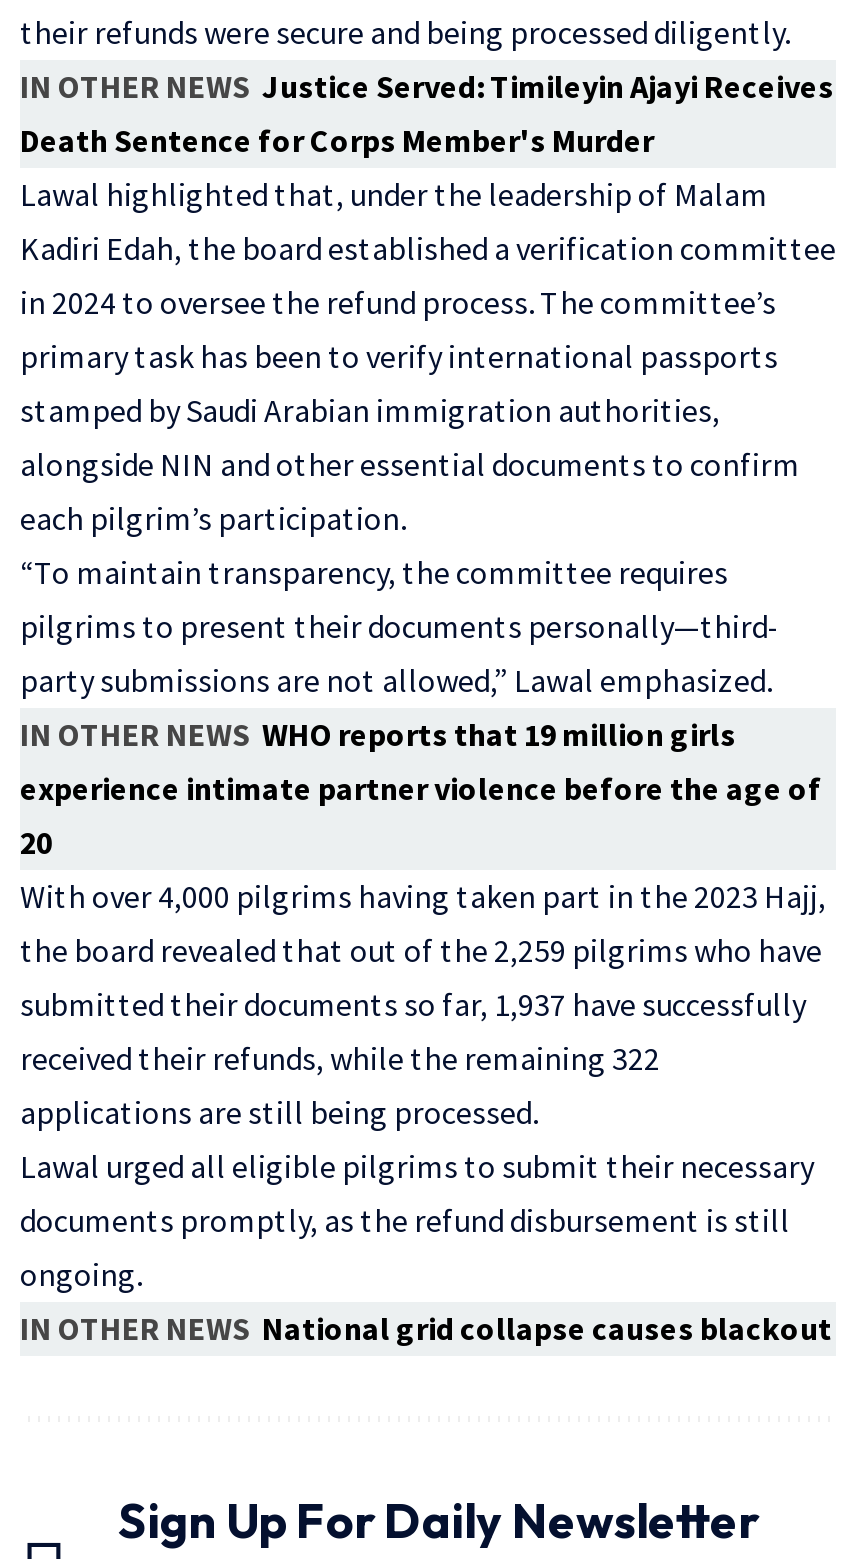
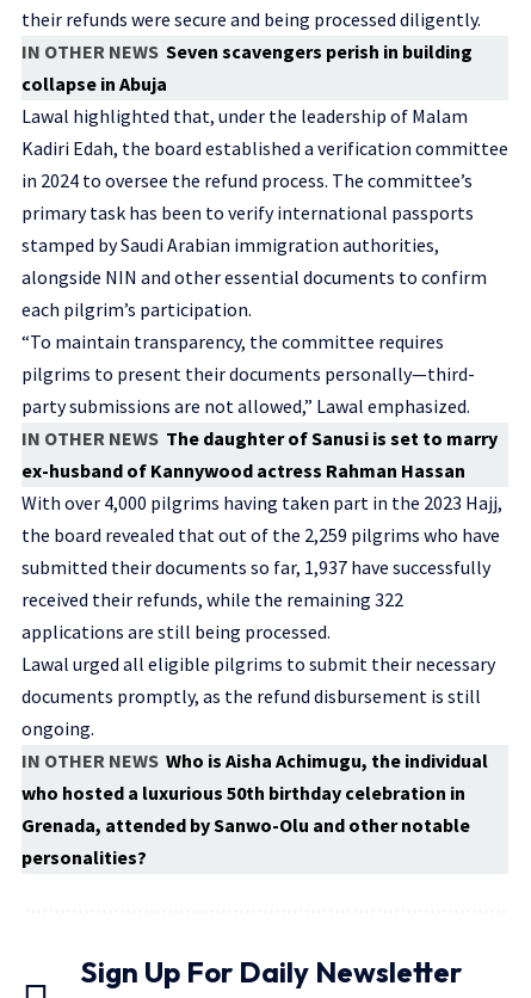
- IN OTHER NEWS Justice Served: Timileyin Ajayi Receives
- Death Sentence for Corps Member's Murder
+ IN OTHER NEWS Seven scavengers perish in building
+ collapse in Abuja

- IN OTHER NEWS WHO reports that 19 million girls
- experience intimate partner violence before the age of
- 20
+ IN OTHER NEWS The daughter of Sanusi is set to marry
+ ex-husband of Kannywood actress Rahman Hassan

moved up: With over 4,000 pilgrims having taken part in the 2023 Hajj, | the board revealed that out of the 2,259 pilgrims who have | submitted their documents so far, 1,937 have successfully | received their refunds, while the remaining 322 | applications are still being processed. | Lawal urged all eligible pilgrims to submit their necessary | documents promptly, as the refund disbursement is still | ongoing.

- IN OTHER NEWS National grid collapse causes blackout
+ IN OTHER NEWS Who is Aisha Achimugu, the individual
+ who hosted a luxurious 50th birthday celebration in
+ Grenada, attended by Sanwo-Olu and other notable
+ personalities?
